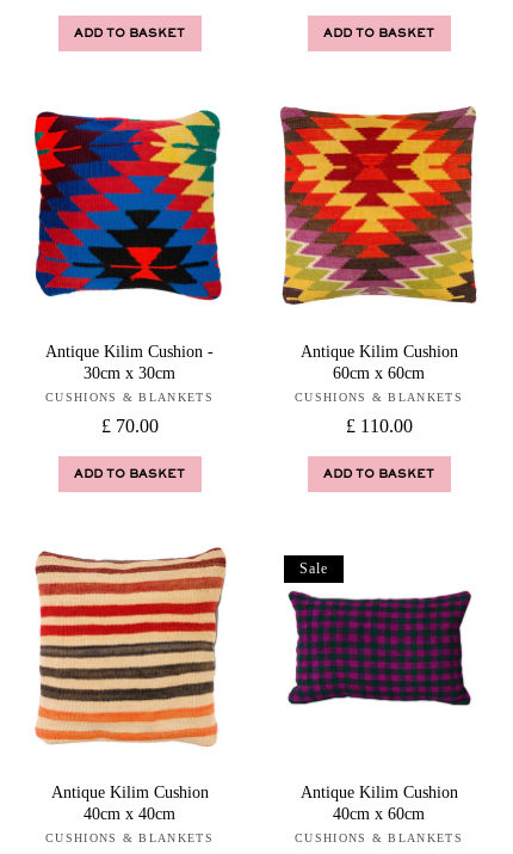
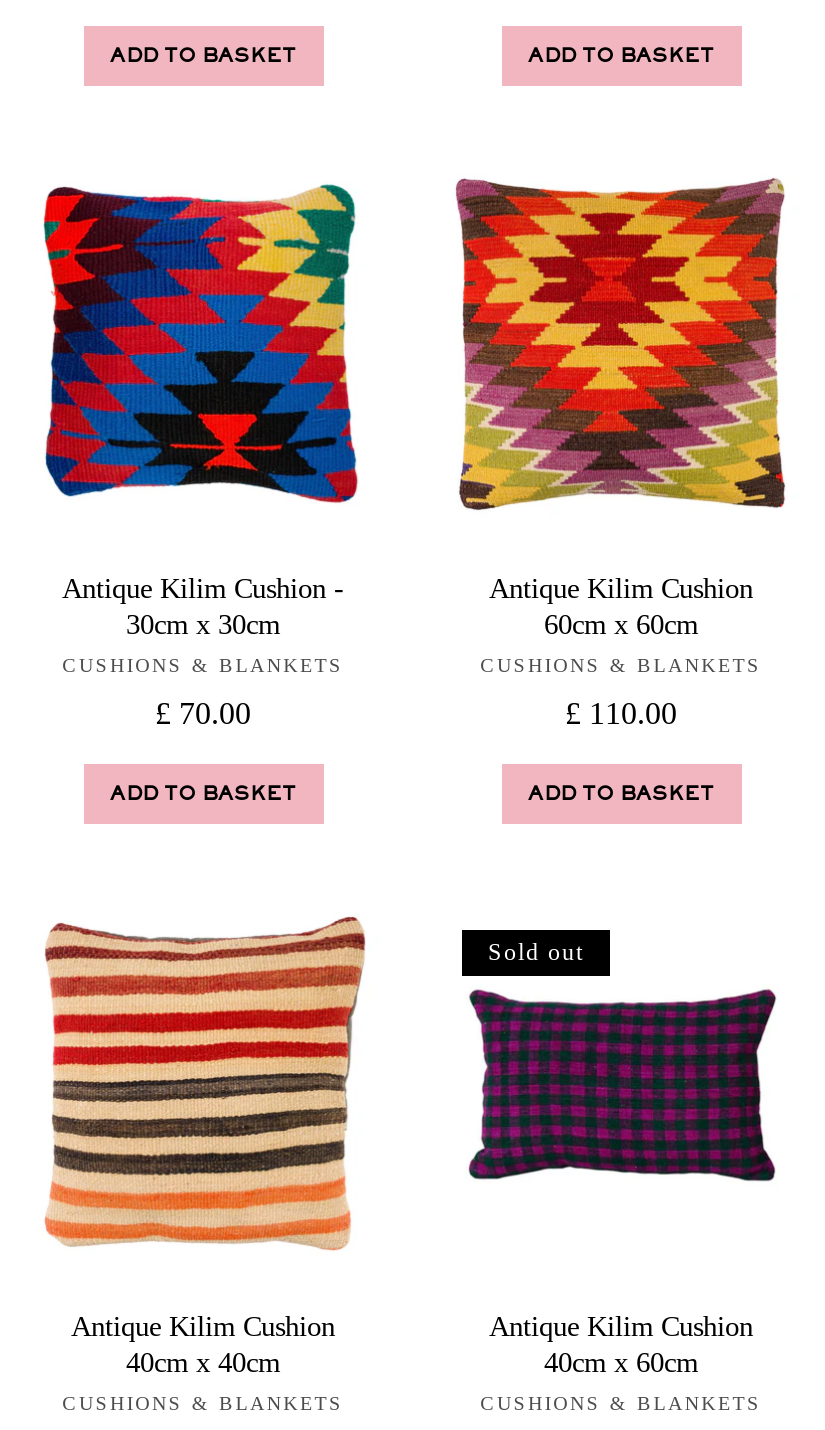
- Sale
+ Sold out
